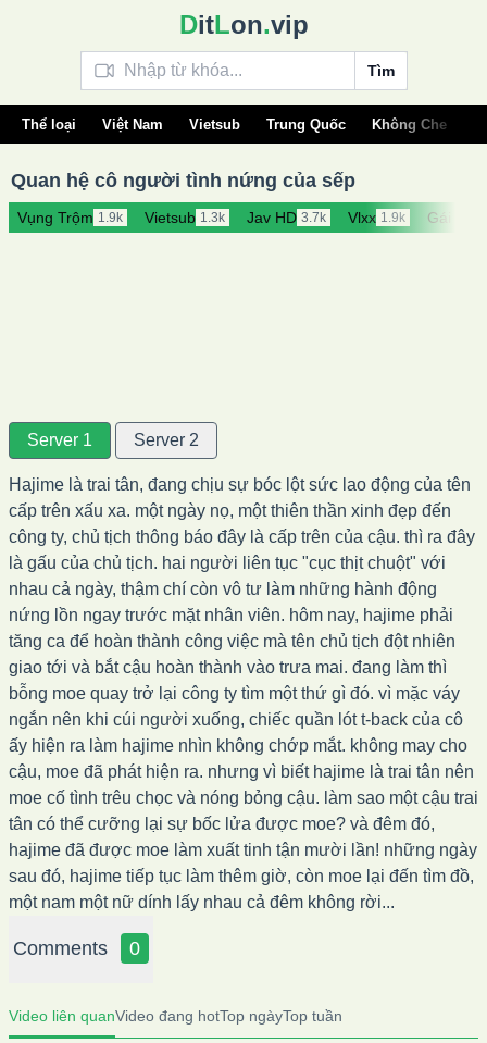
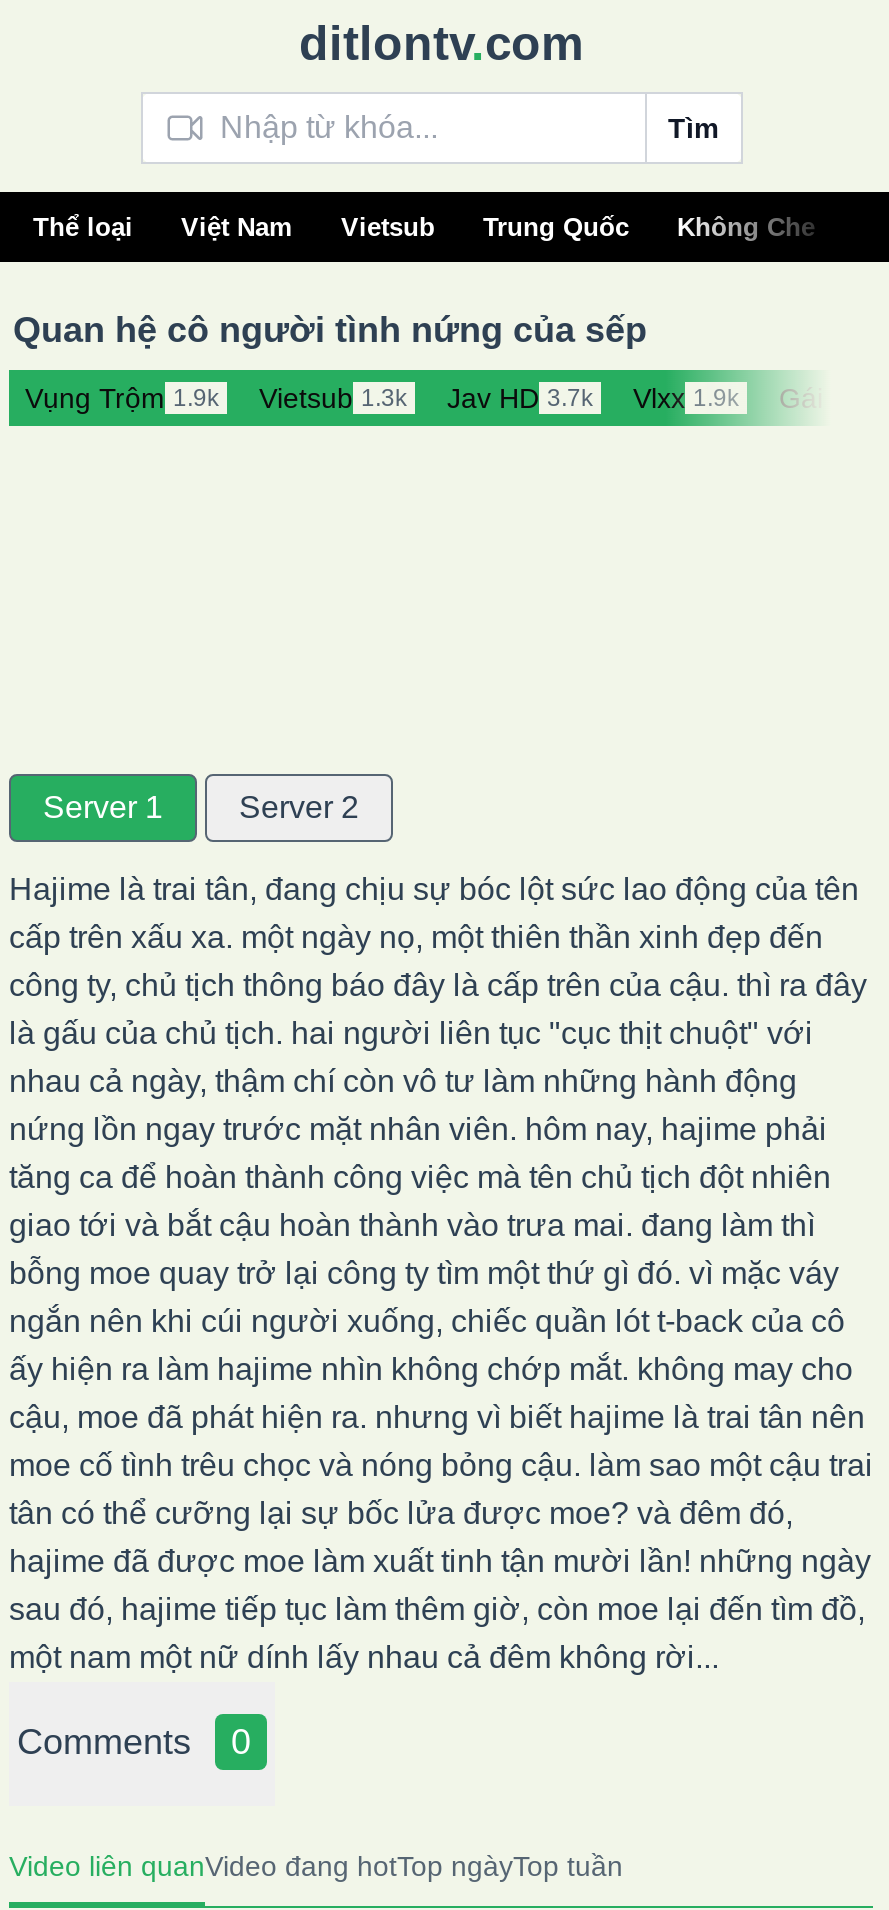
- DitLon.vip
+ ditlontv.com
